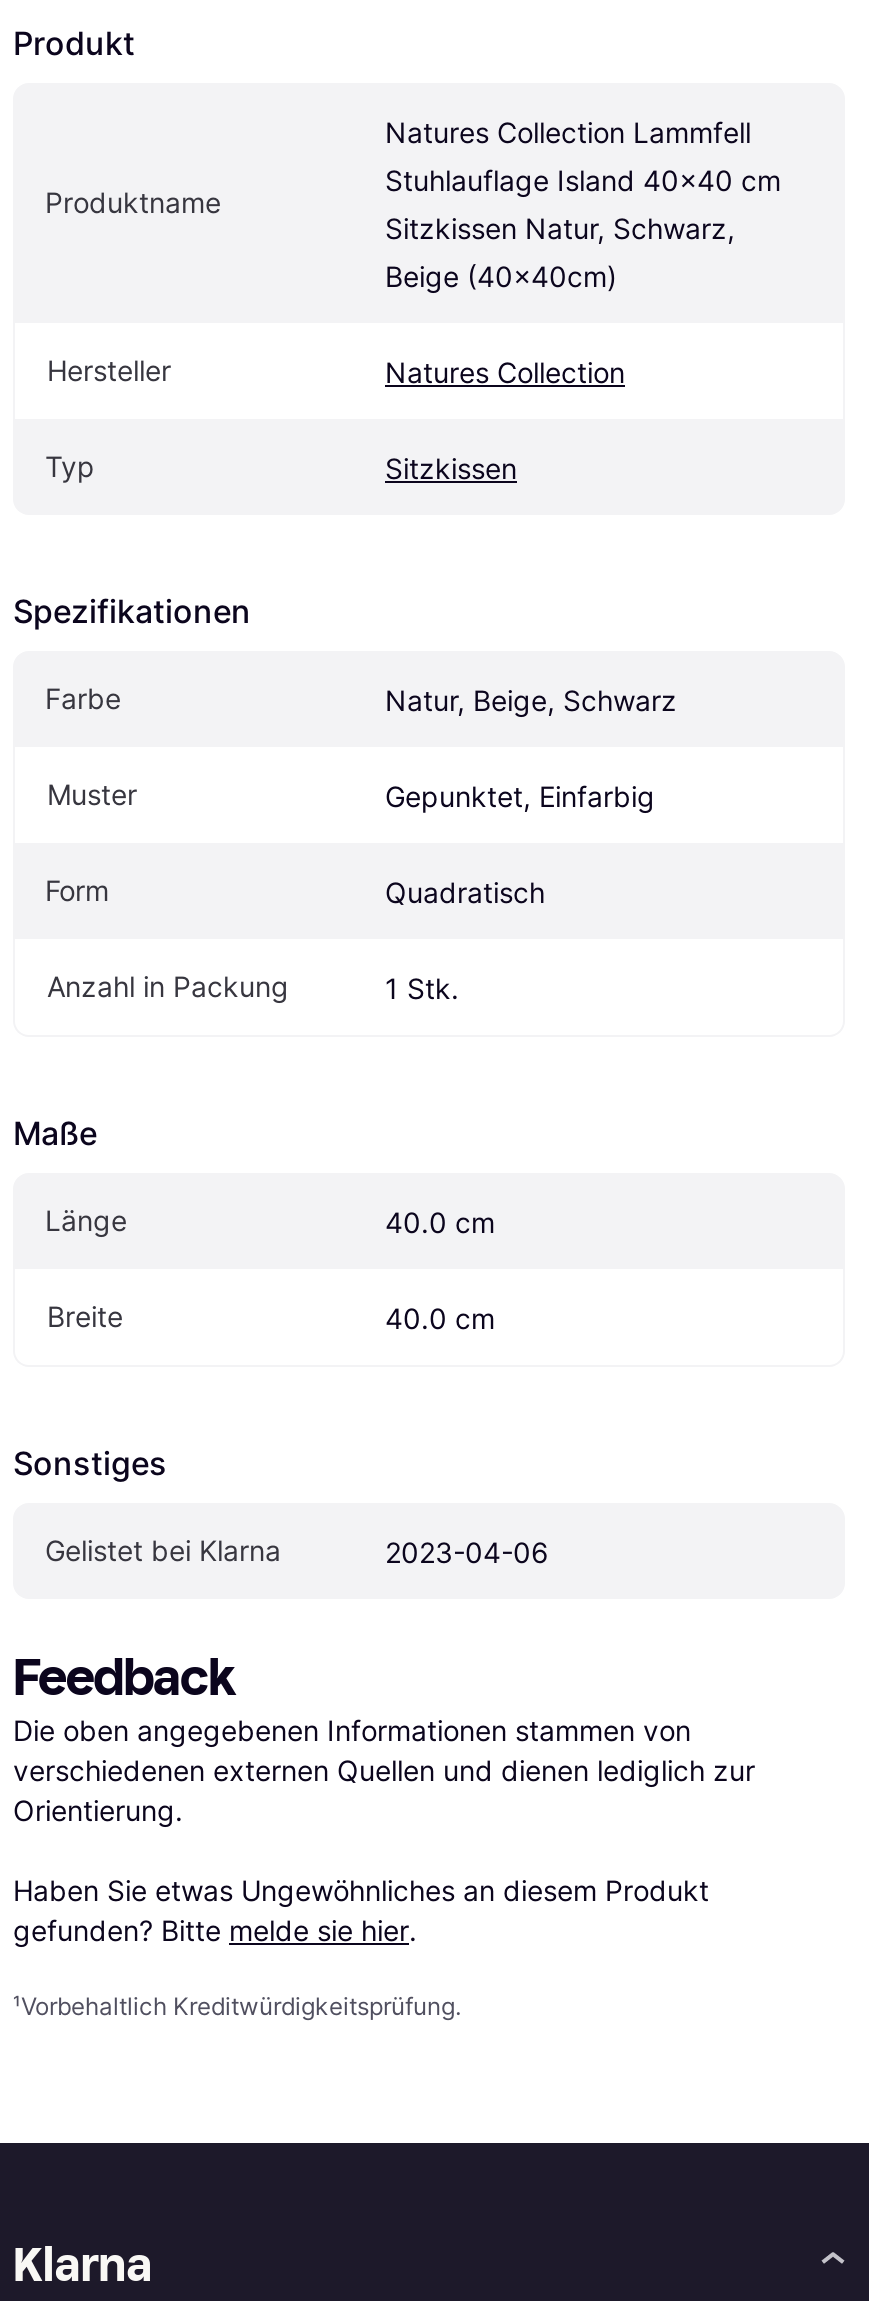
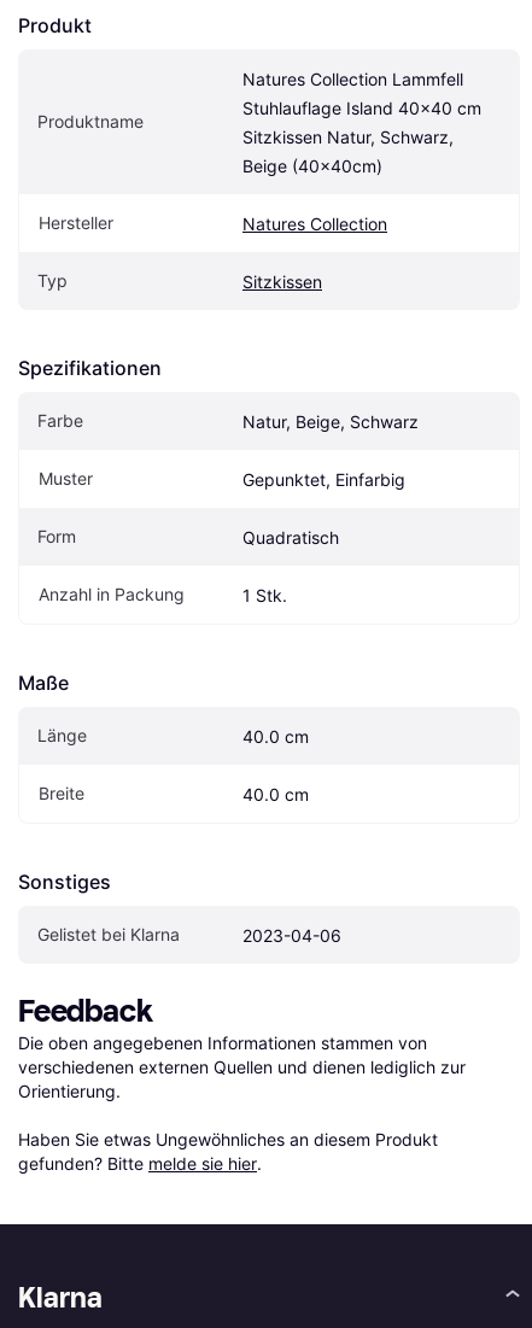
- ¹Vorbehaltlich Kreditwürdigkeitsprüfung.
